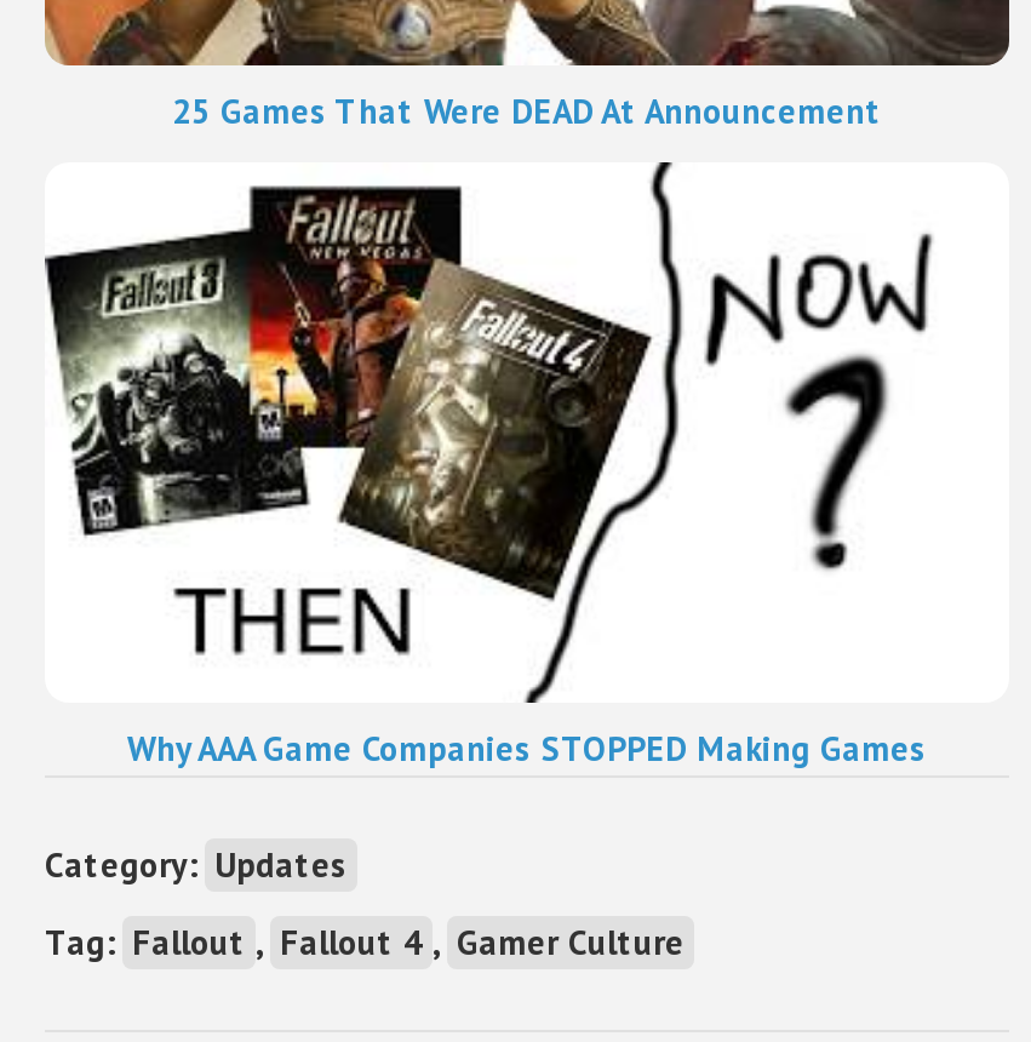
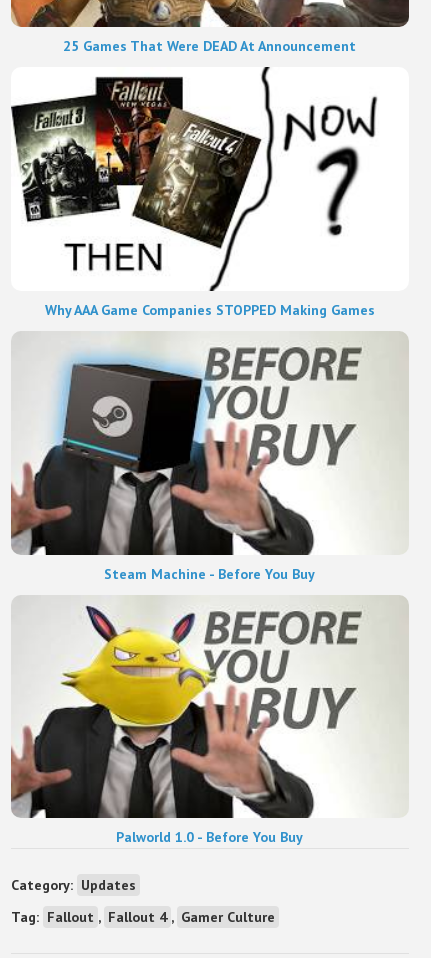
+ [image]
+ Palworld 1.0 - Before You Buy

+ [image]
+ Steam Machine - Before You Buy
